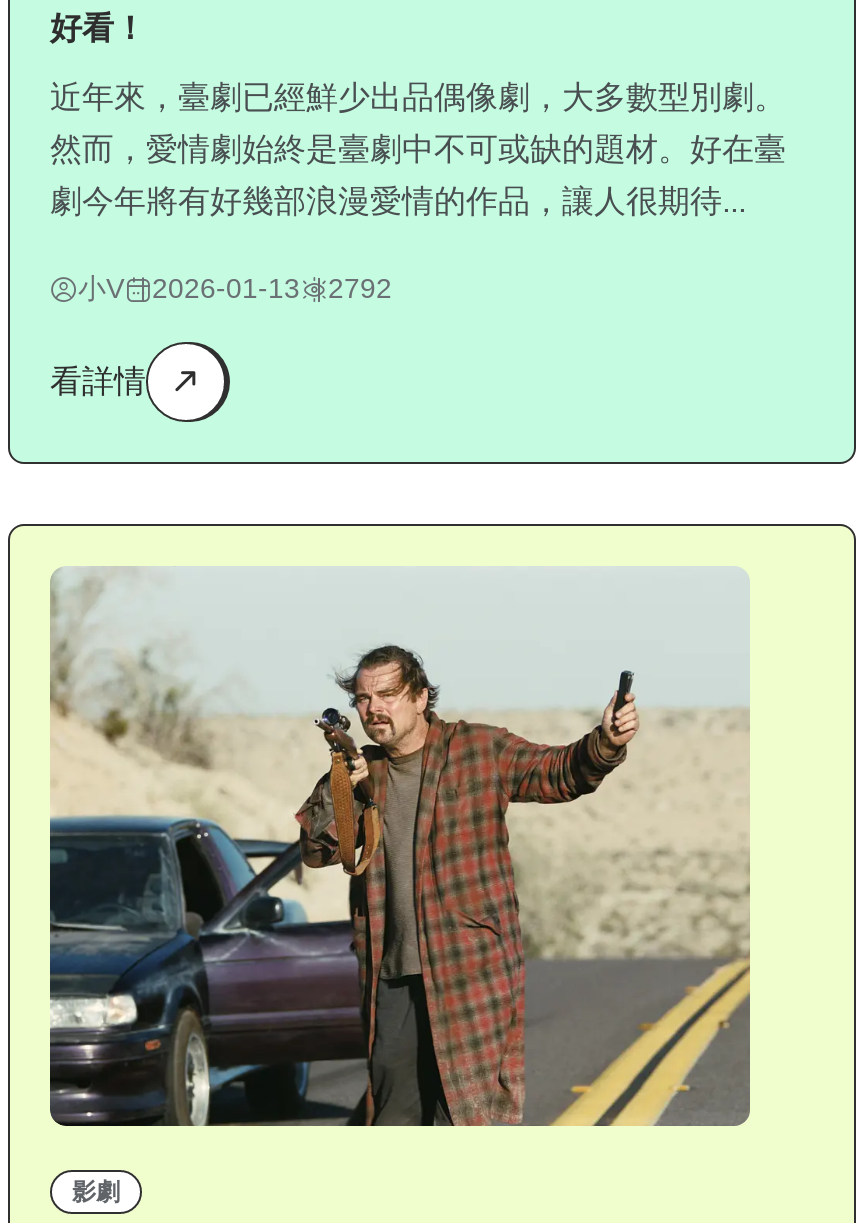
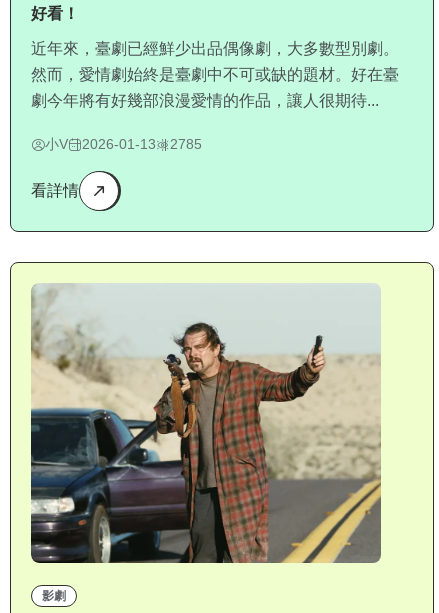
- 小V 2026-01-13 2792
+ 小V 2026-01-13 2785
